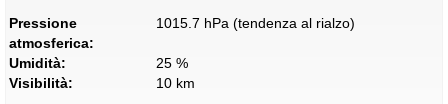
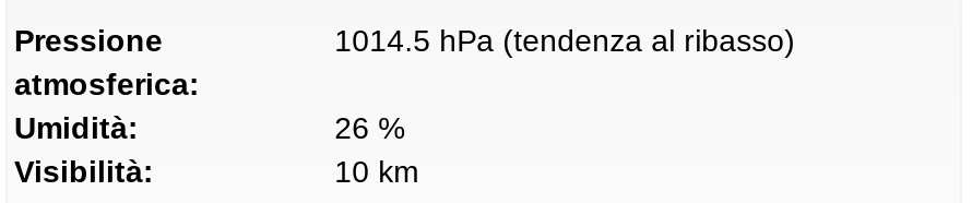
- 1015.7 hPa (tendenza al rialzo)
+ 1014.5 hPa (tendenza al ribasso)

- 25 %
+ 26 %
